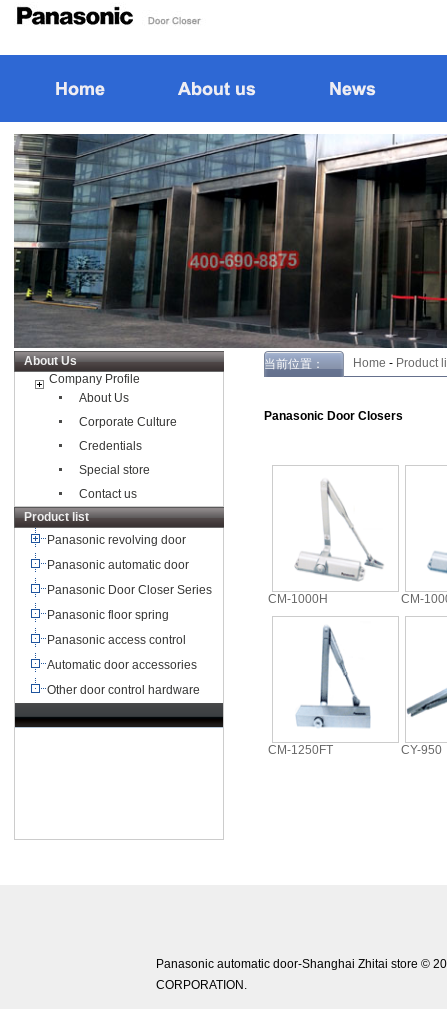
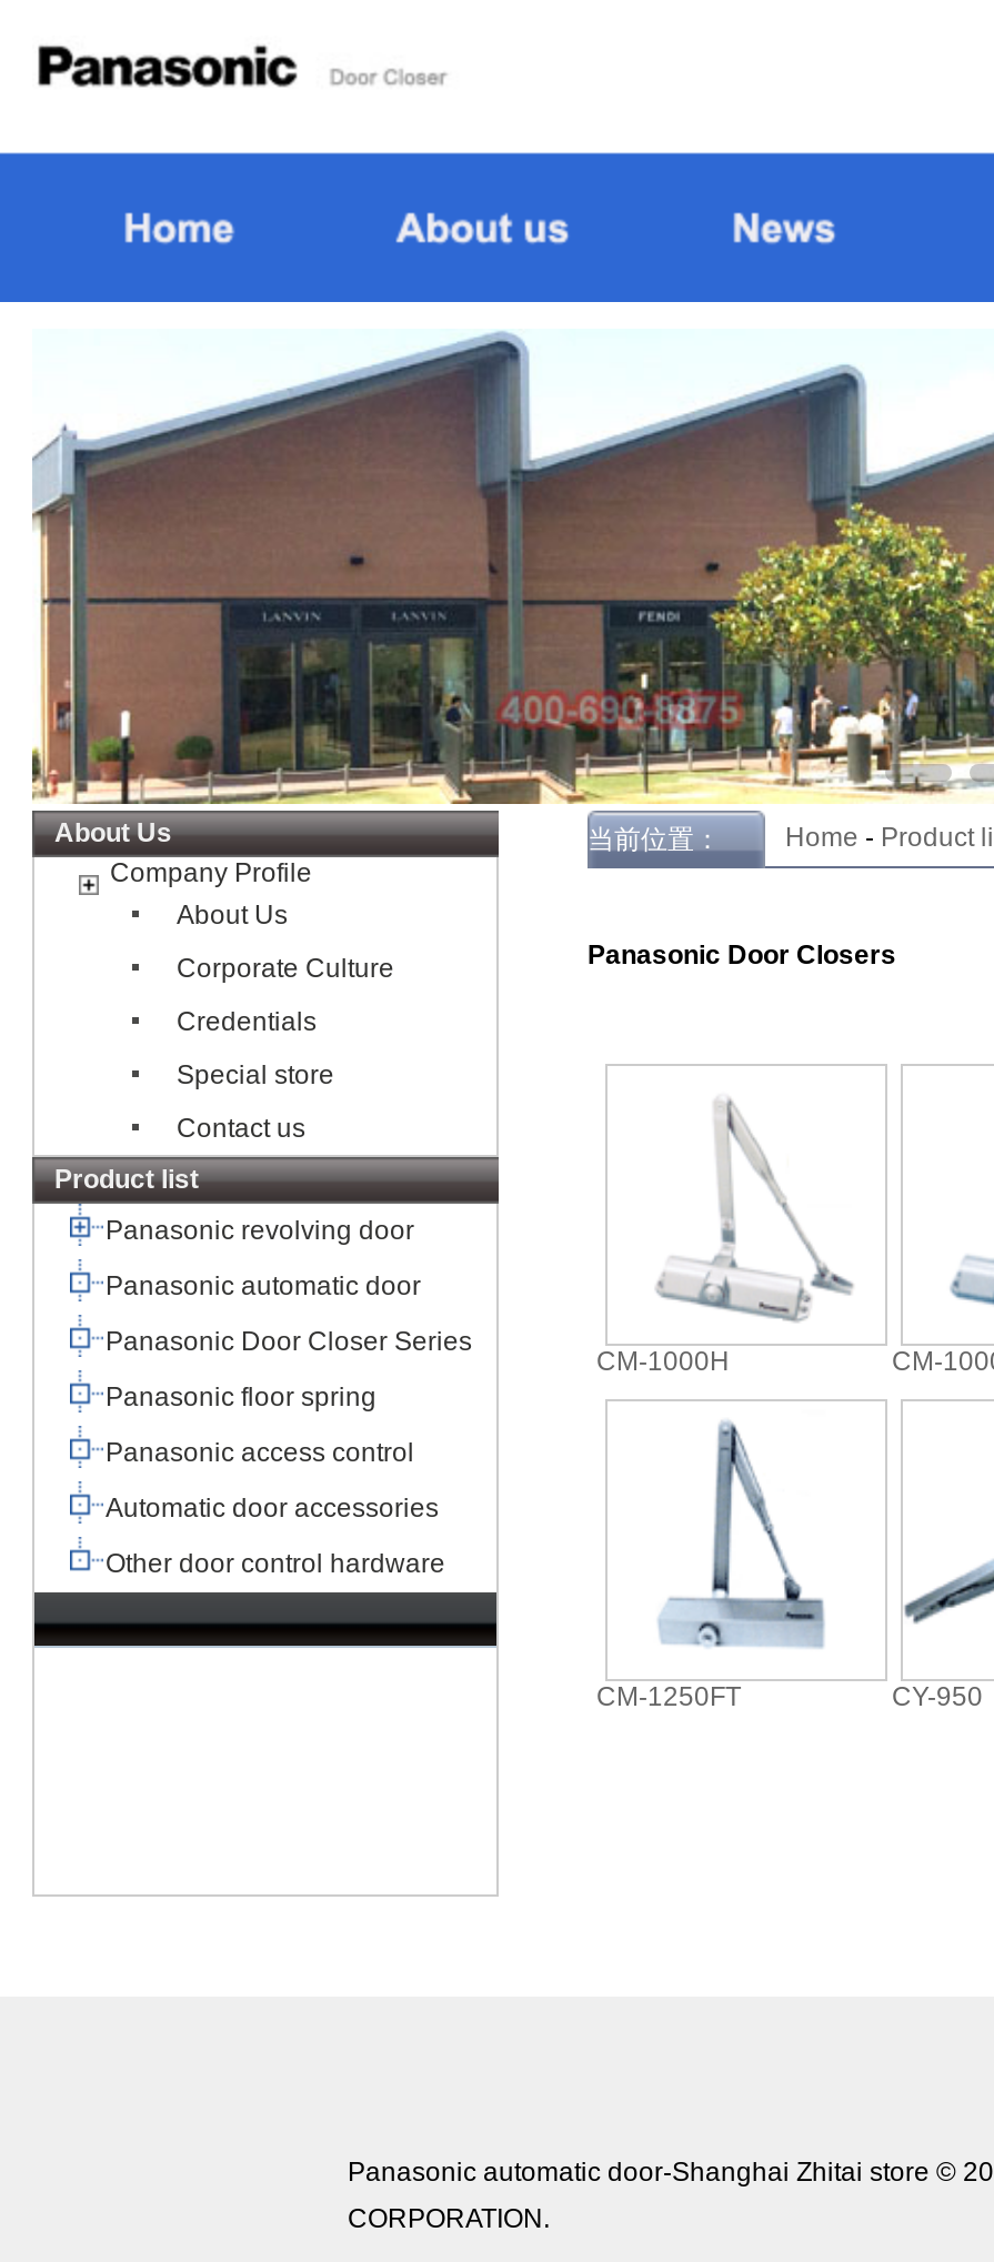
- [image]
+ [image]
